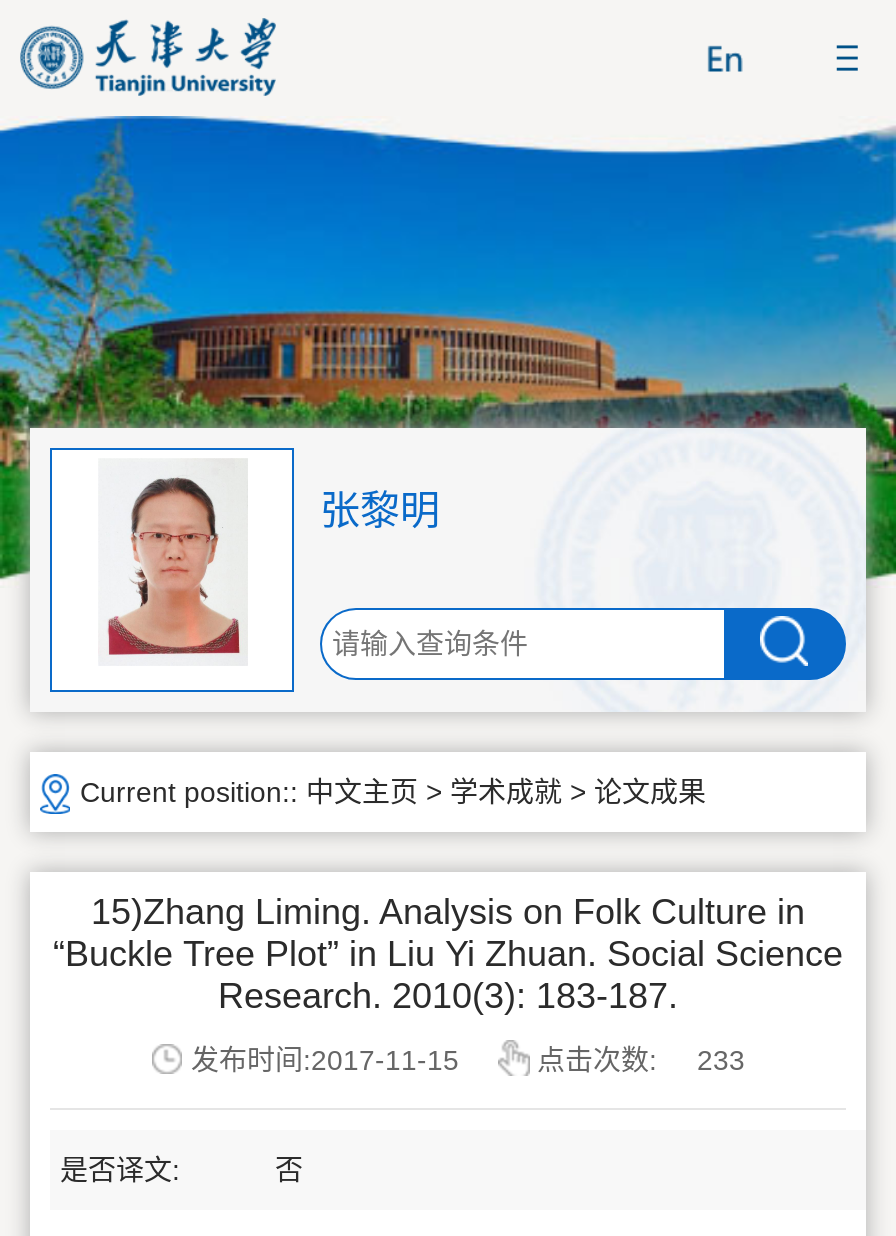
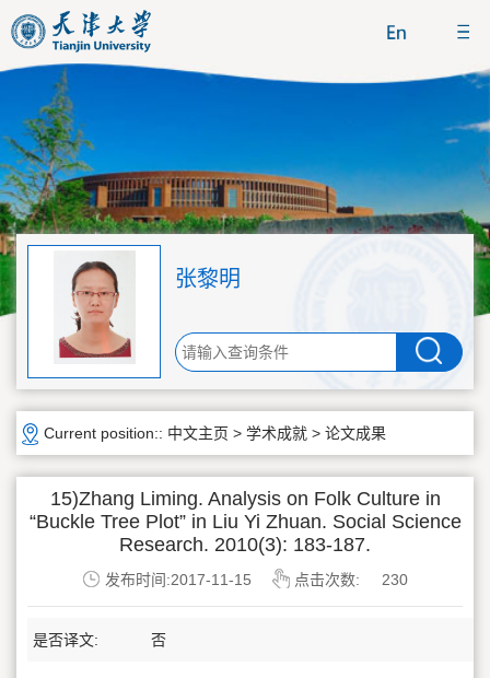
- 点击次数: 233
+ 点击次数: 230
